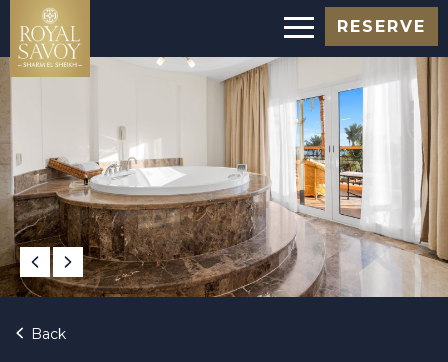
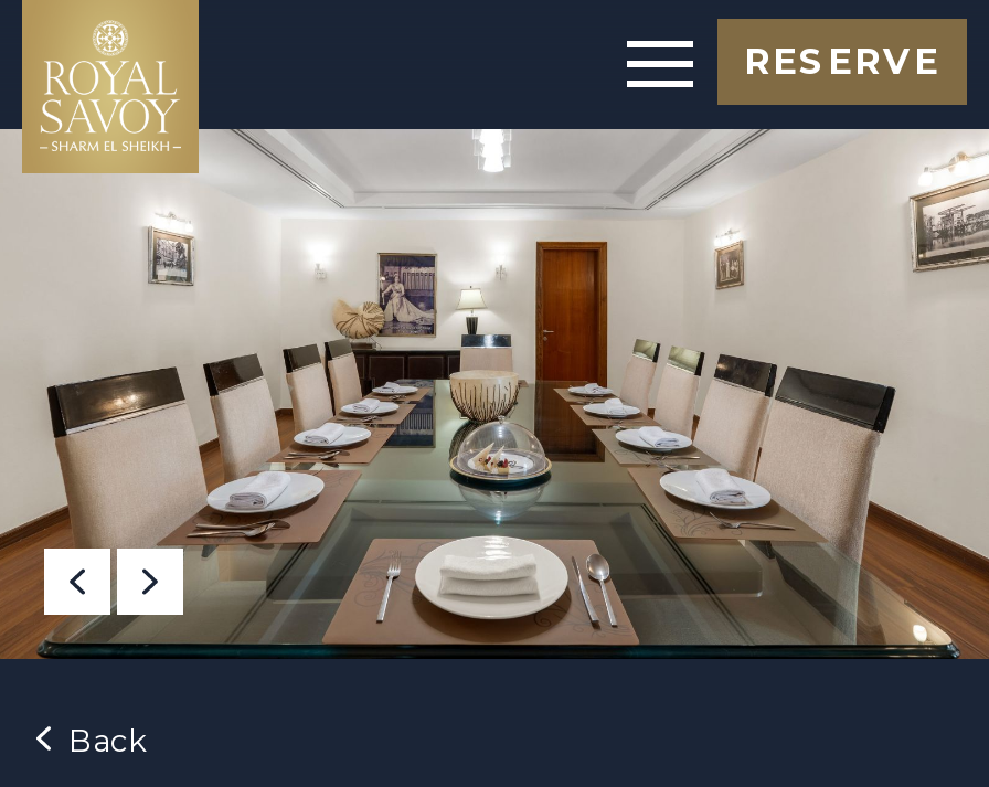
- [image]
+ [image]
